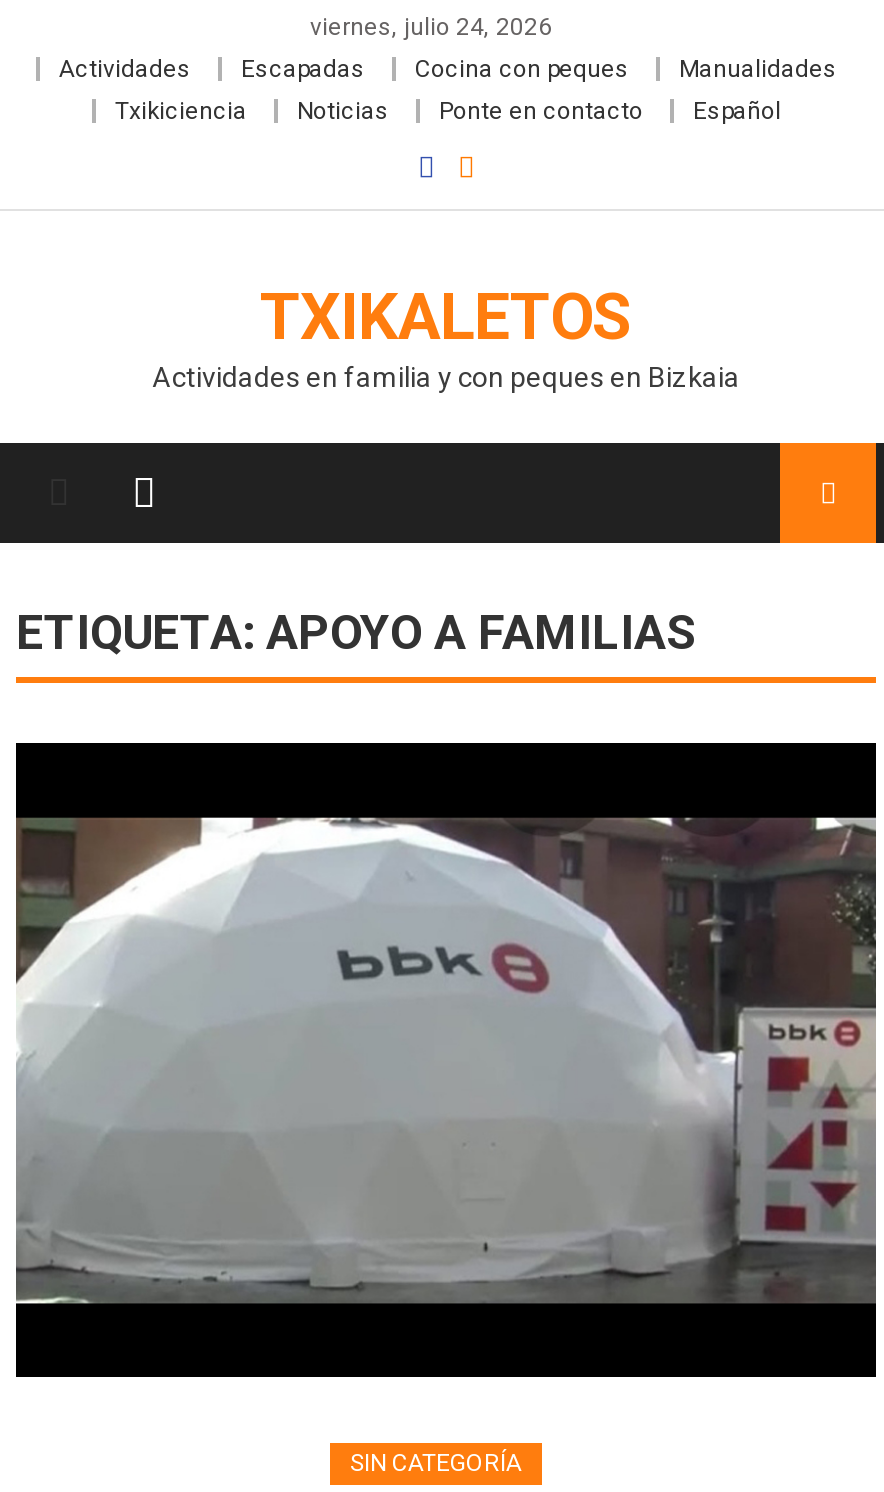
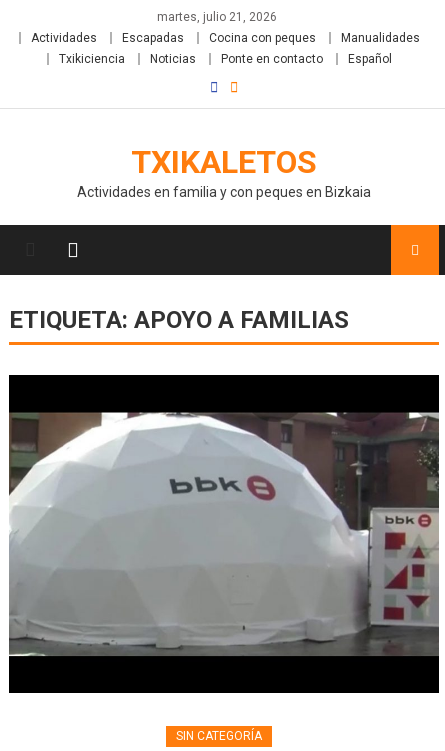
- viernes, julio 24, 2026
+ martes, julio 21, 2026
